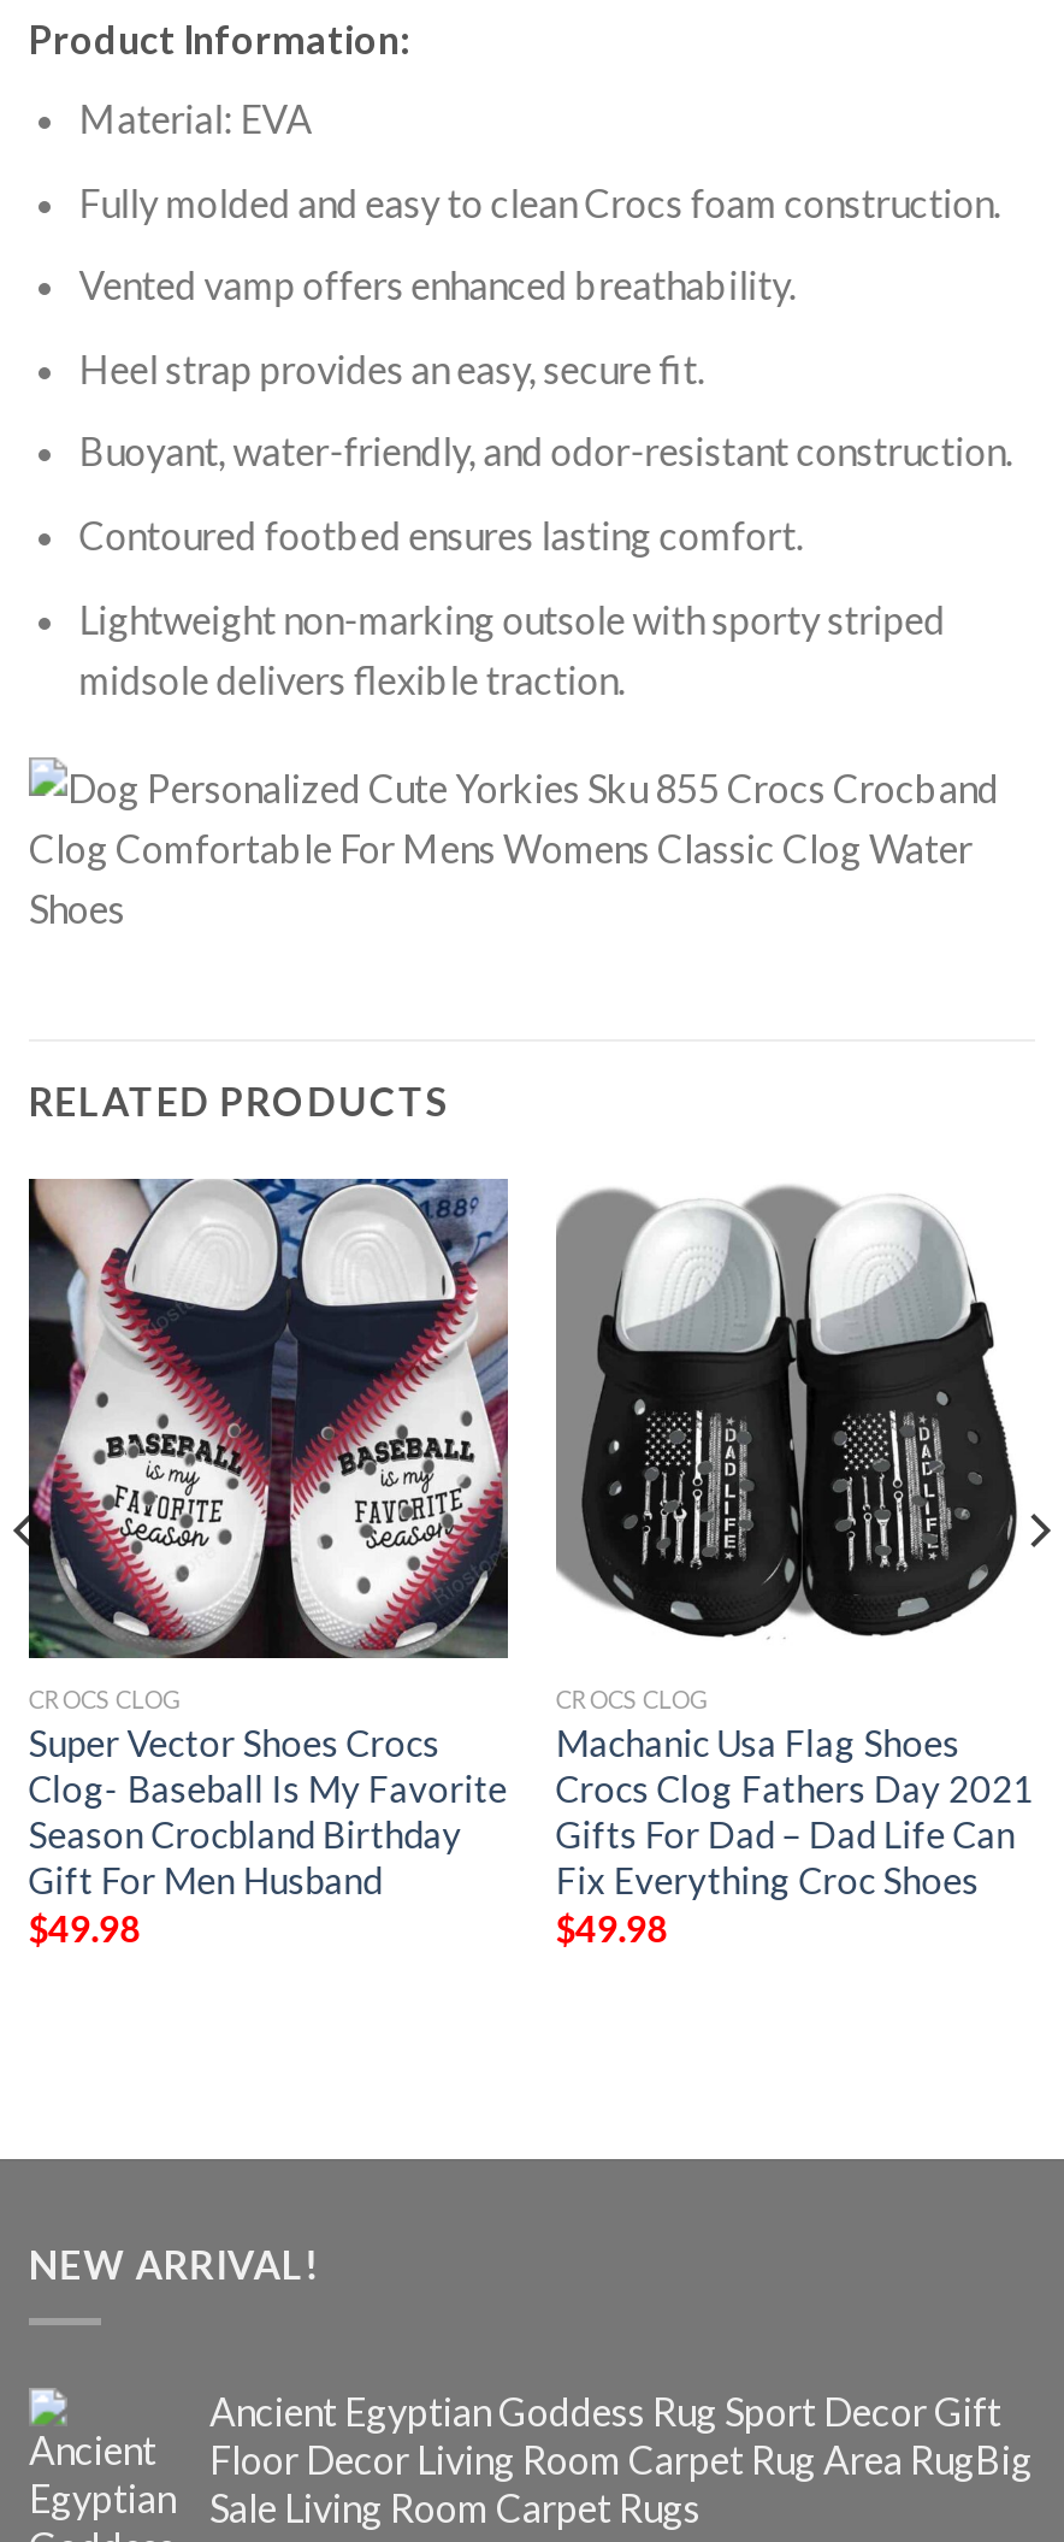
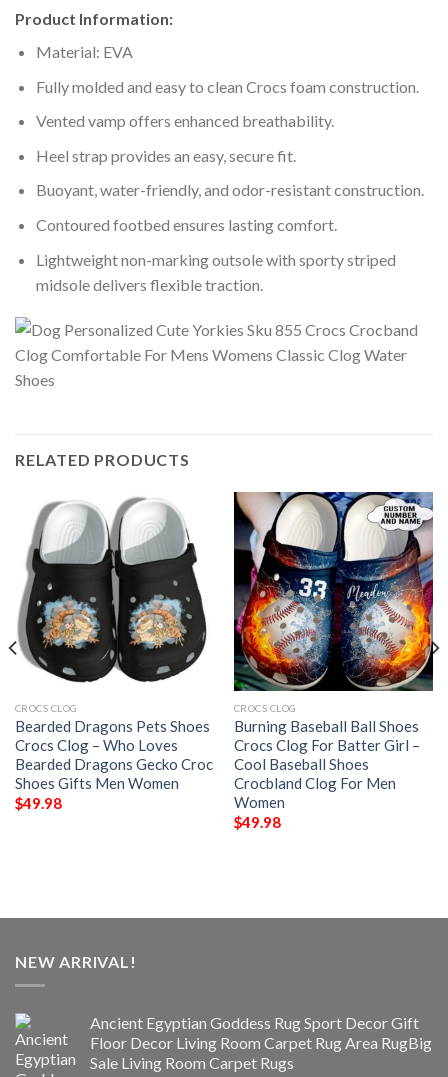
- [image]
- Super Vector Shoes Crocs
- Clog- Baseball Is My Favorite
- Season Crocbland Birthday
- Gift For Men Husband
+ [image]
+ Bearded Dragons Pets Shoes
+ Crocs Clog – Who Loves
+ Bearded Dragons Gecko Croc
+ Shoes Gifts Men Women

- [image]
- Machanic Usa Flag Shoes
- Crocs Clog Fathers Day 2021
- Gifts For Dad – Dad Life Can
- Fix Everything Croc Shoes
+ [image]
+ Burning Baseball Ball Shoes
+ Crocs Clog For Batter Girl –
+ Cool Baseball Shoes
+ Crocbland Clog For Men
+ Women
